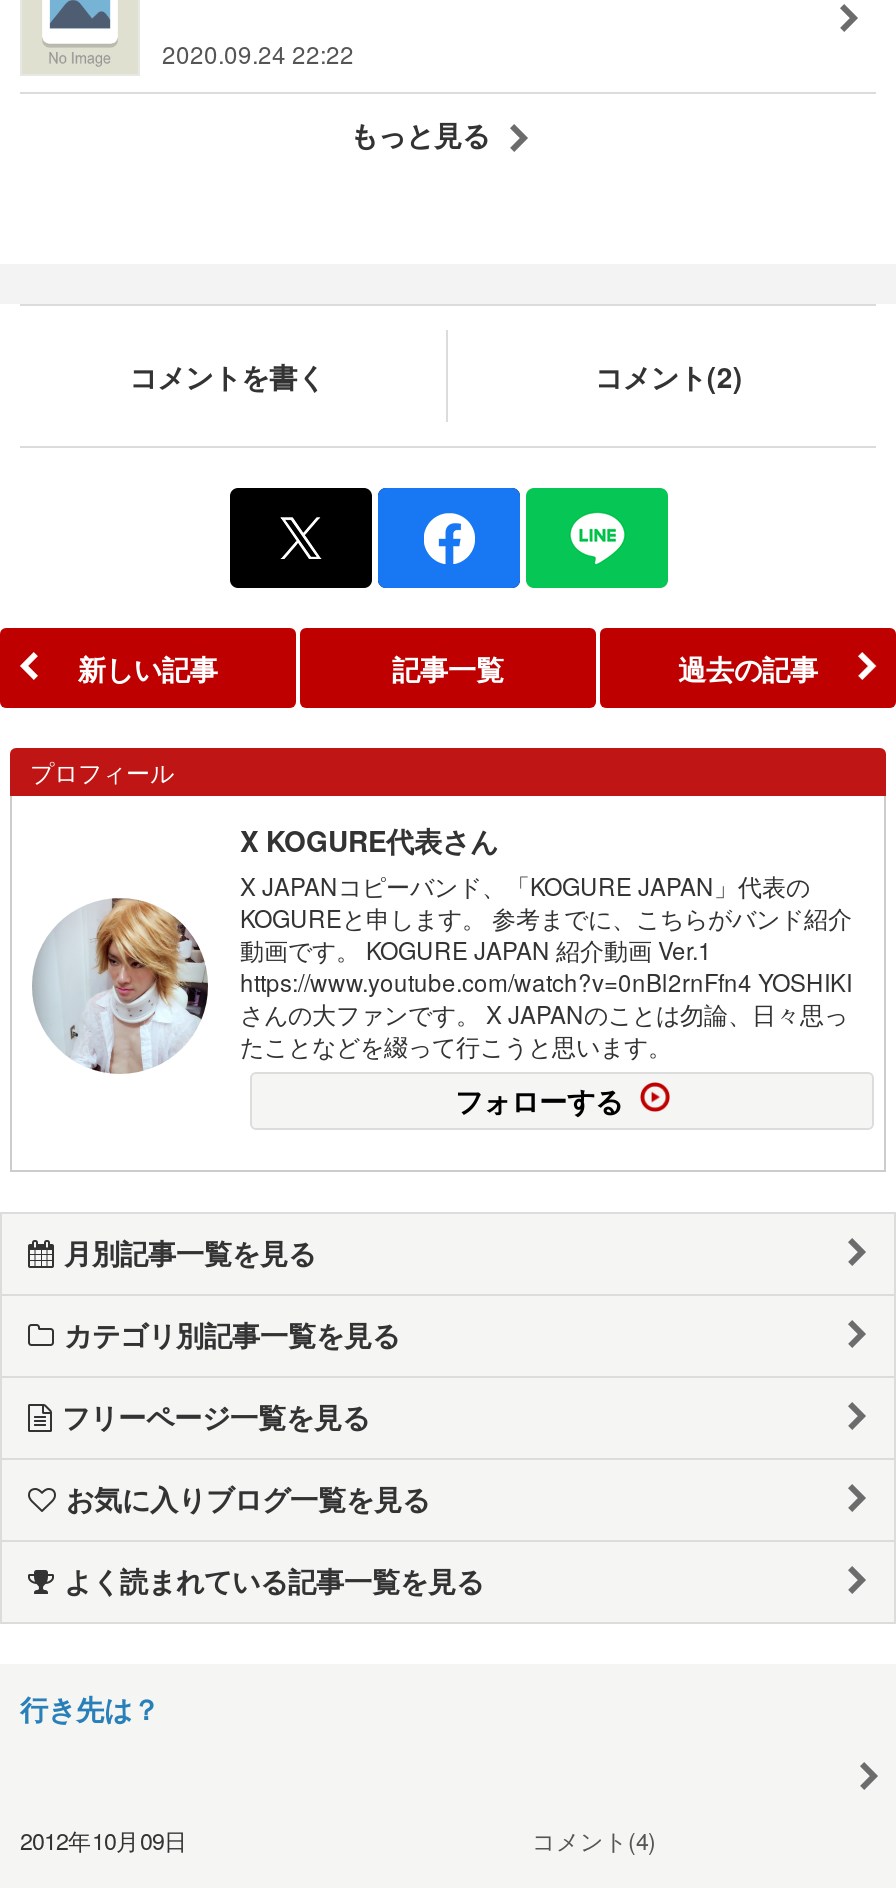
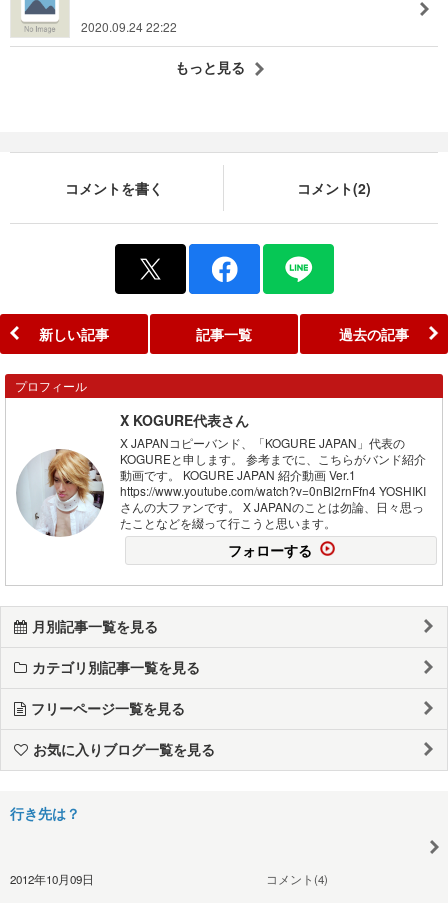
- よく読まれている記事一覧を見る
